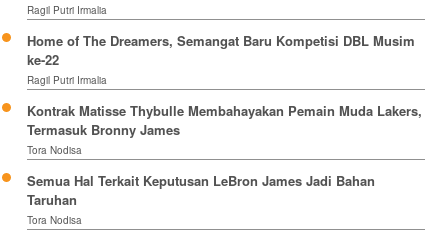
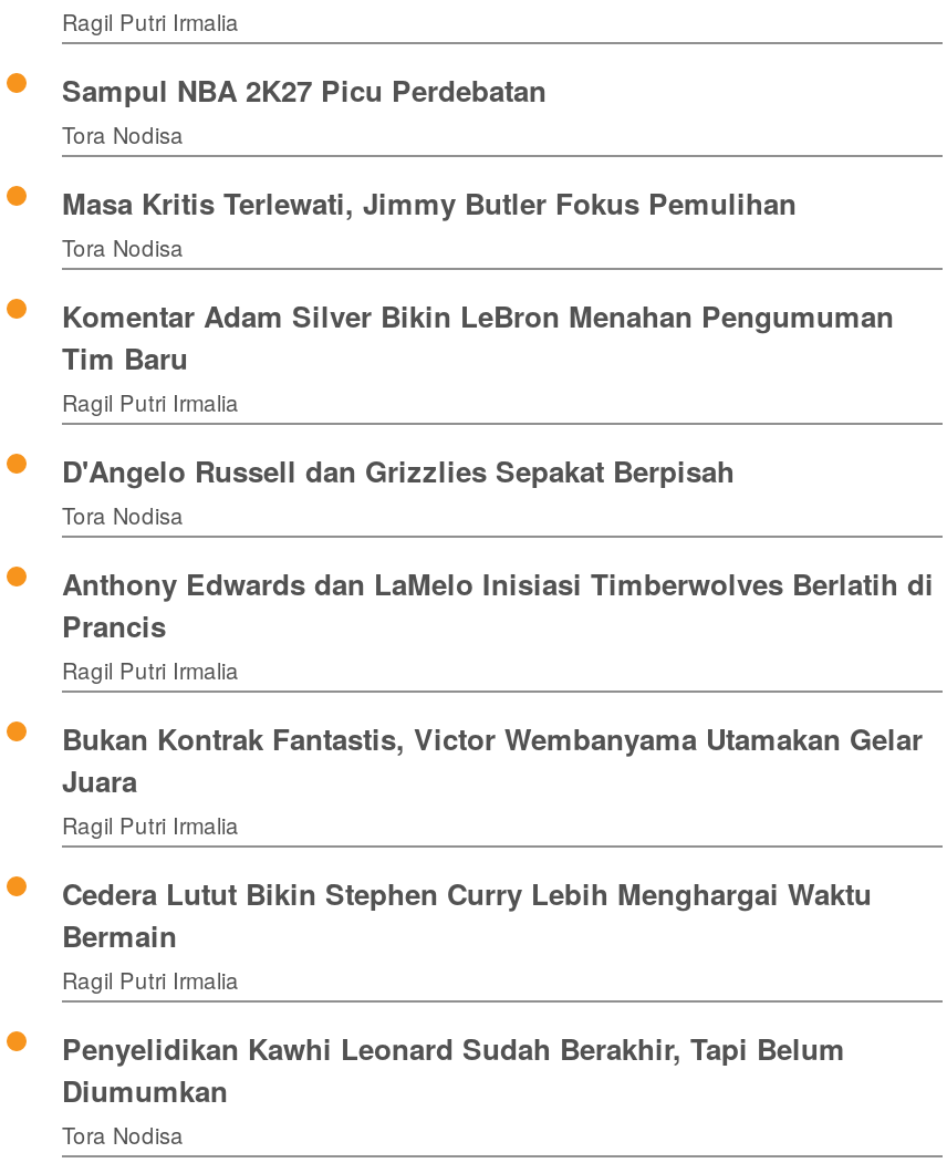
- Home of The Dreamers, Semangat Baru Kompetisi DBL Musim
- ke-22
+ Sampul NBA 2K27 Picu Perdebatan
+ Tora Nodisa
+ Masa Kritis Terlewati, Jimmy Butler Fokus Pemulihan
+ Tora Nodisa
+ Komentar Adam Silver Bikin LeBron Menahan Pengumuman
+ Tim Baru

- Kontrak Matisse Thybulle Membahayakan Pemain Muda Lakers,
- Termasuk Bronny James
+ D'Angelo Russell dan Grizzlies Sepakat Berpisah

- Semua Hal Terkait Keputusan LeBron James Jadi Bahan
- Taruhan
+ Anthony Edwards dan LaMelo Inisiasi Timberwolves Berlatih di
+ Prancis
+ Ragil Putri Irmalia
+ Bukan Kontrak Fantastis, Victor Wembanyama Utamakan Gelar
+ Juara
+ Ragil Putri Irmalia
+ Cedera Lutut Bikin Stephen Curry Lebih Menghargai Waktu
+ Bermain
+ Ragil Putri Irmalia
+ Penyelidikan Kawhi Leonard Sudah Berakhir, Tapi Belum
+ Diumumkan
